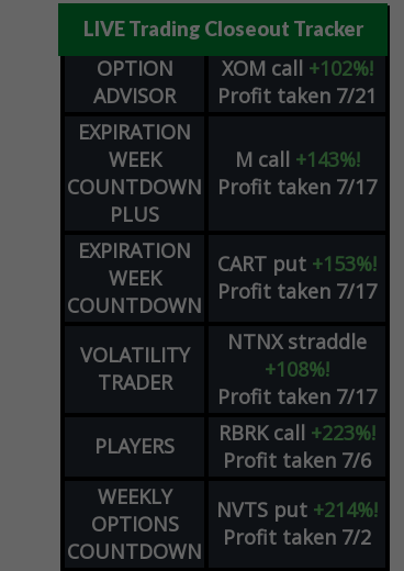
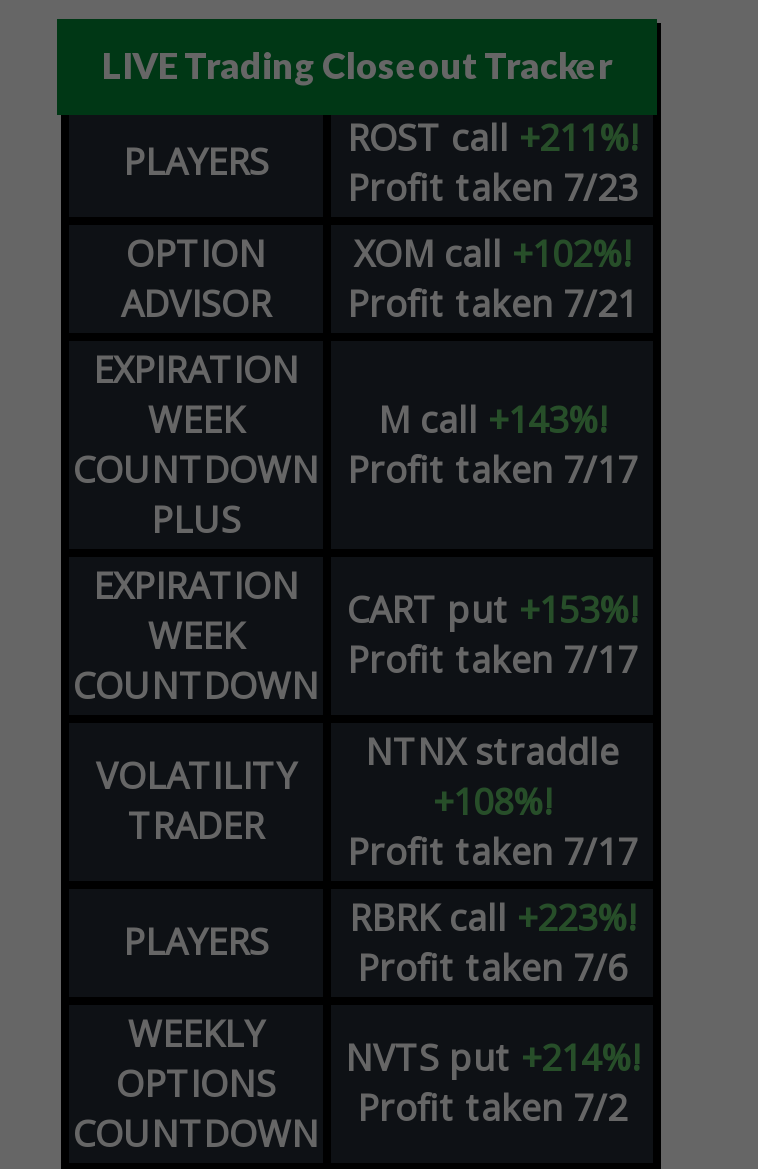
+ PLAYERS
+ ROST call +211%!
+ Profit taken 7/23
